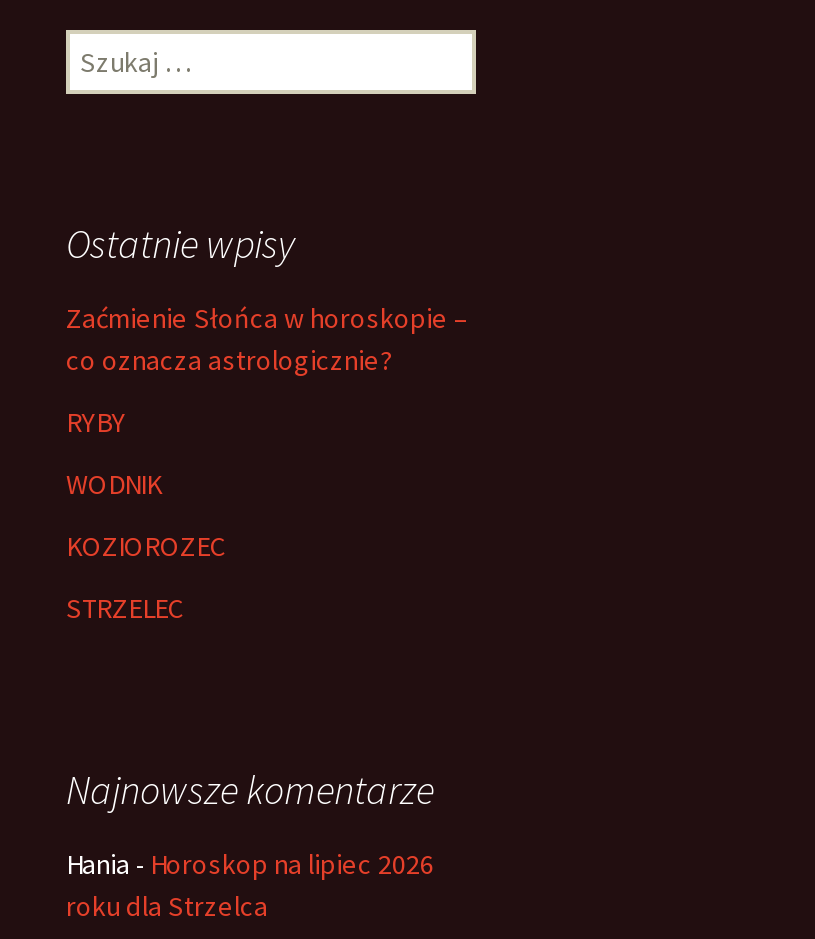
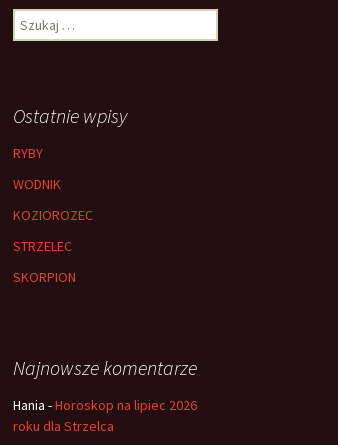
- Zaćmienie Słońca w horoskopie –
- co oznacza astrologicznie?

moved up: RYBY | WODNIK | KOZIOROZEC | STRZELEC

+ SKORPION
